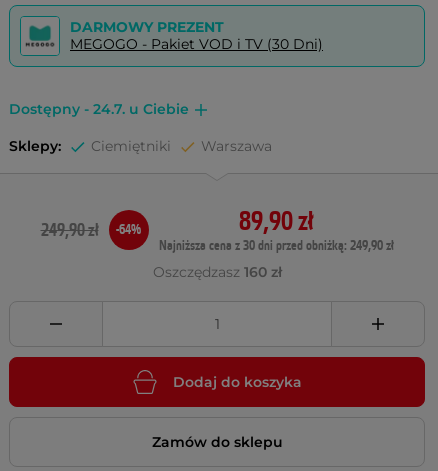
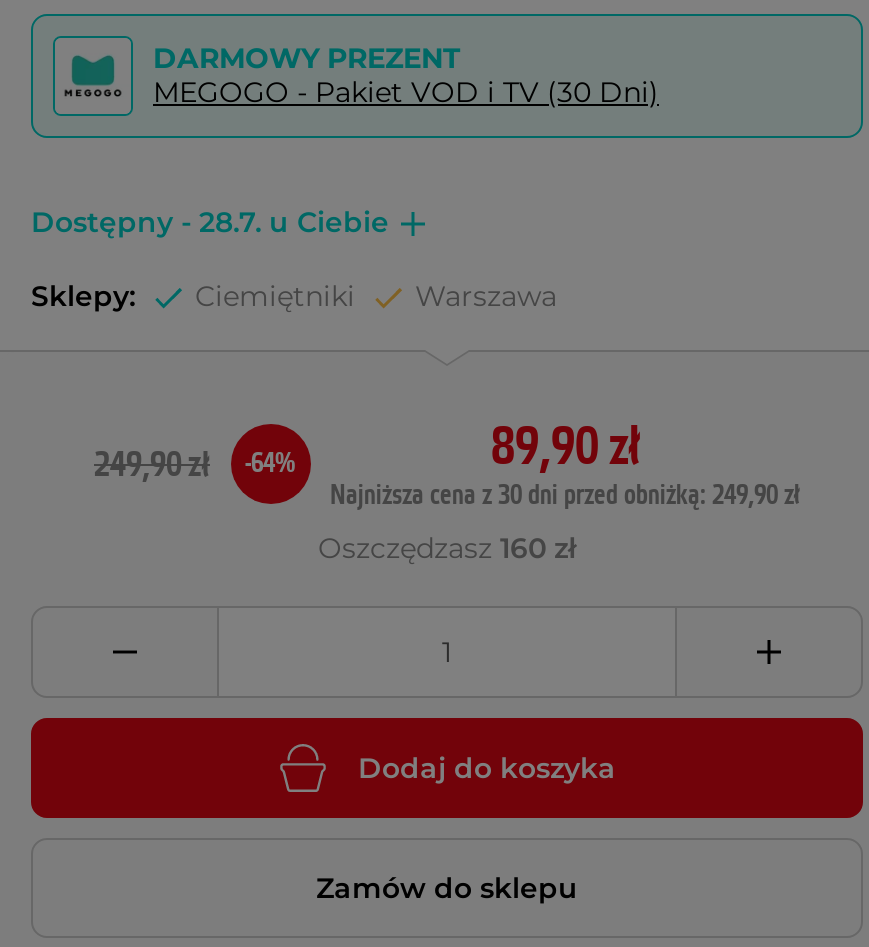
- Dostępny - 24.7. u Ciebie
+ Dostępny - 28.7. u Ciebie
